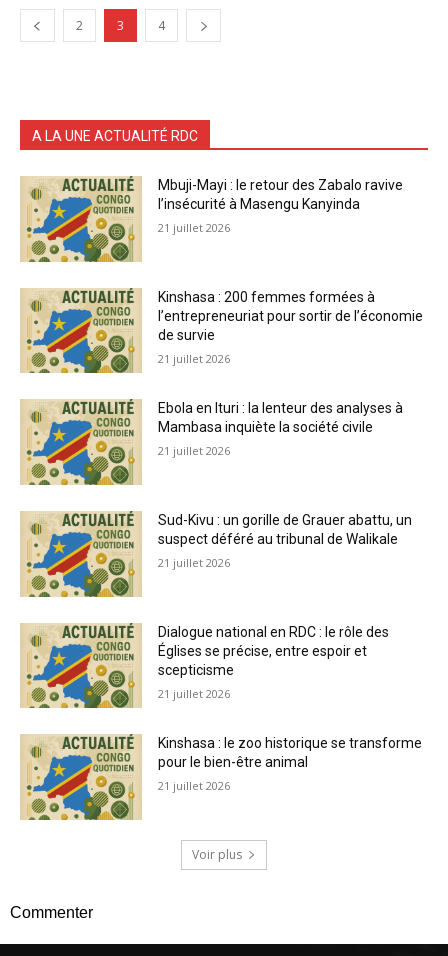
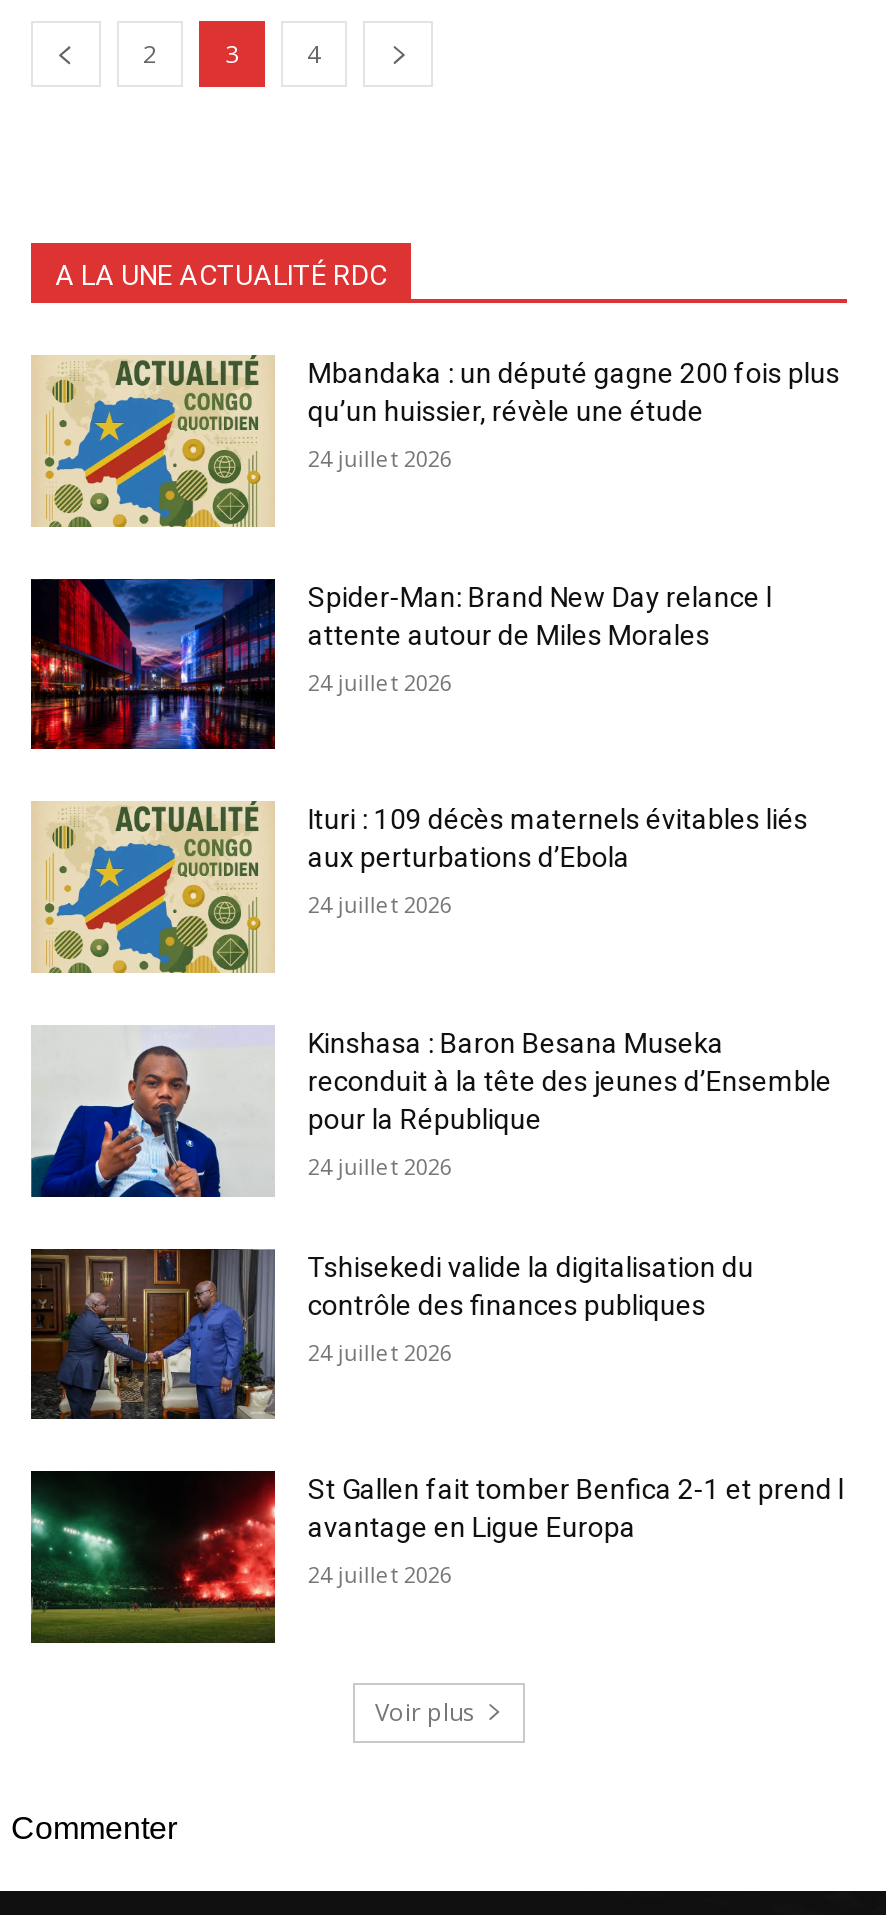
- Mbuji-Mayi : le retour des Zabalo ravive
- l’insécurité à Masengu Kanyinda
+ Mbandaka : un député gagne 200 fois plus
+ qu’un huissier, révèle une étude

- 21 juillet 2026
+ 24 juillet 2026

- [image]
- Kinshasa : 200 femmes formées à
- l’entrepreneuriat pour sortir de l’économie
- de survie
+ [image]
+ Spider-Man: Brand New Day relance l
+ attente autour de Miles Morales

- 21 juillet 2026
+ 24 juillet 2026

- Ebola en Ituri : la lenteur des analyses à
- Mambasa inquiète la société civile
+ Ituri : 109 décès maternels évitables liés
+ aux perturbations d’Ebola

- 21 juillet 2026
+ 24 juillet 2026

- [image]
- Sud-Kivu : un gorille de Grauer abattu, un
- suspect déféré au tribunal de Walikale
+ [image]
+ Kinshasa : Baron Besana Museka
+ reconduit à la tête des jeunes d’Ensemble
+ pour la République

- 21 juillet 2026
+ 24 juillet 2026

- [image]
- Dialogue national en RDC : le rôle des
- Églises se précise, entre espoir et
- scepticisme
+ [image]
+ Tshisekedi valide la digitalisation du
+ contrôle des finances publiques

- 21 juillet 2026
+ 24 juillet 2026

- [image]
- Kinshasa : le zoo historique se transforme
- pour le bien-être animal
+ [image]
+ St Gallen fait tomber Benfica 2-1 et prend l
+ avantage en Ligue Europa

- 21 juillet 2026
+ 24 juillet 2026
